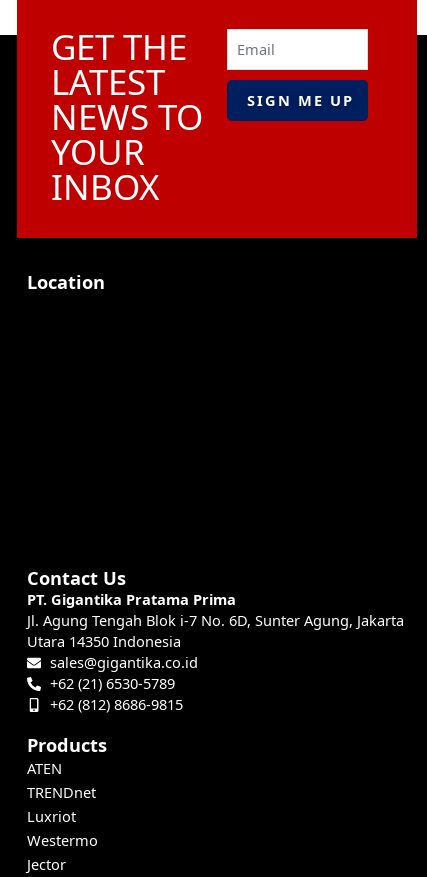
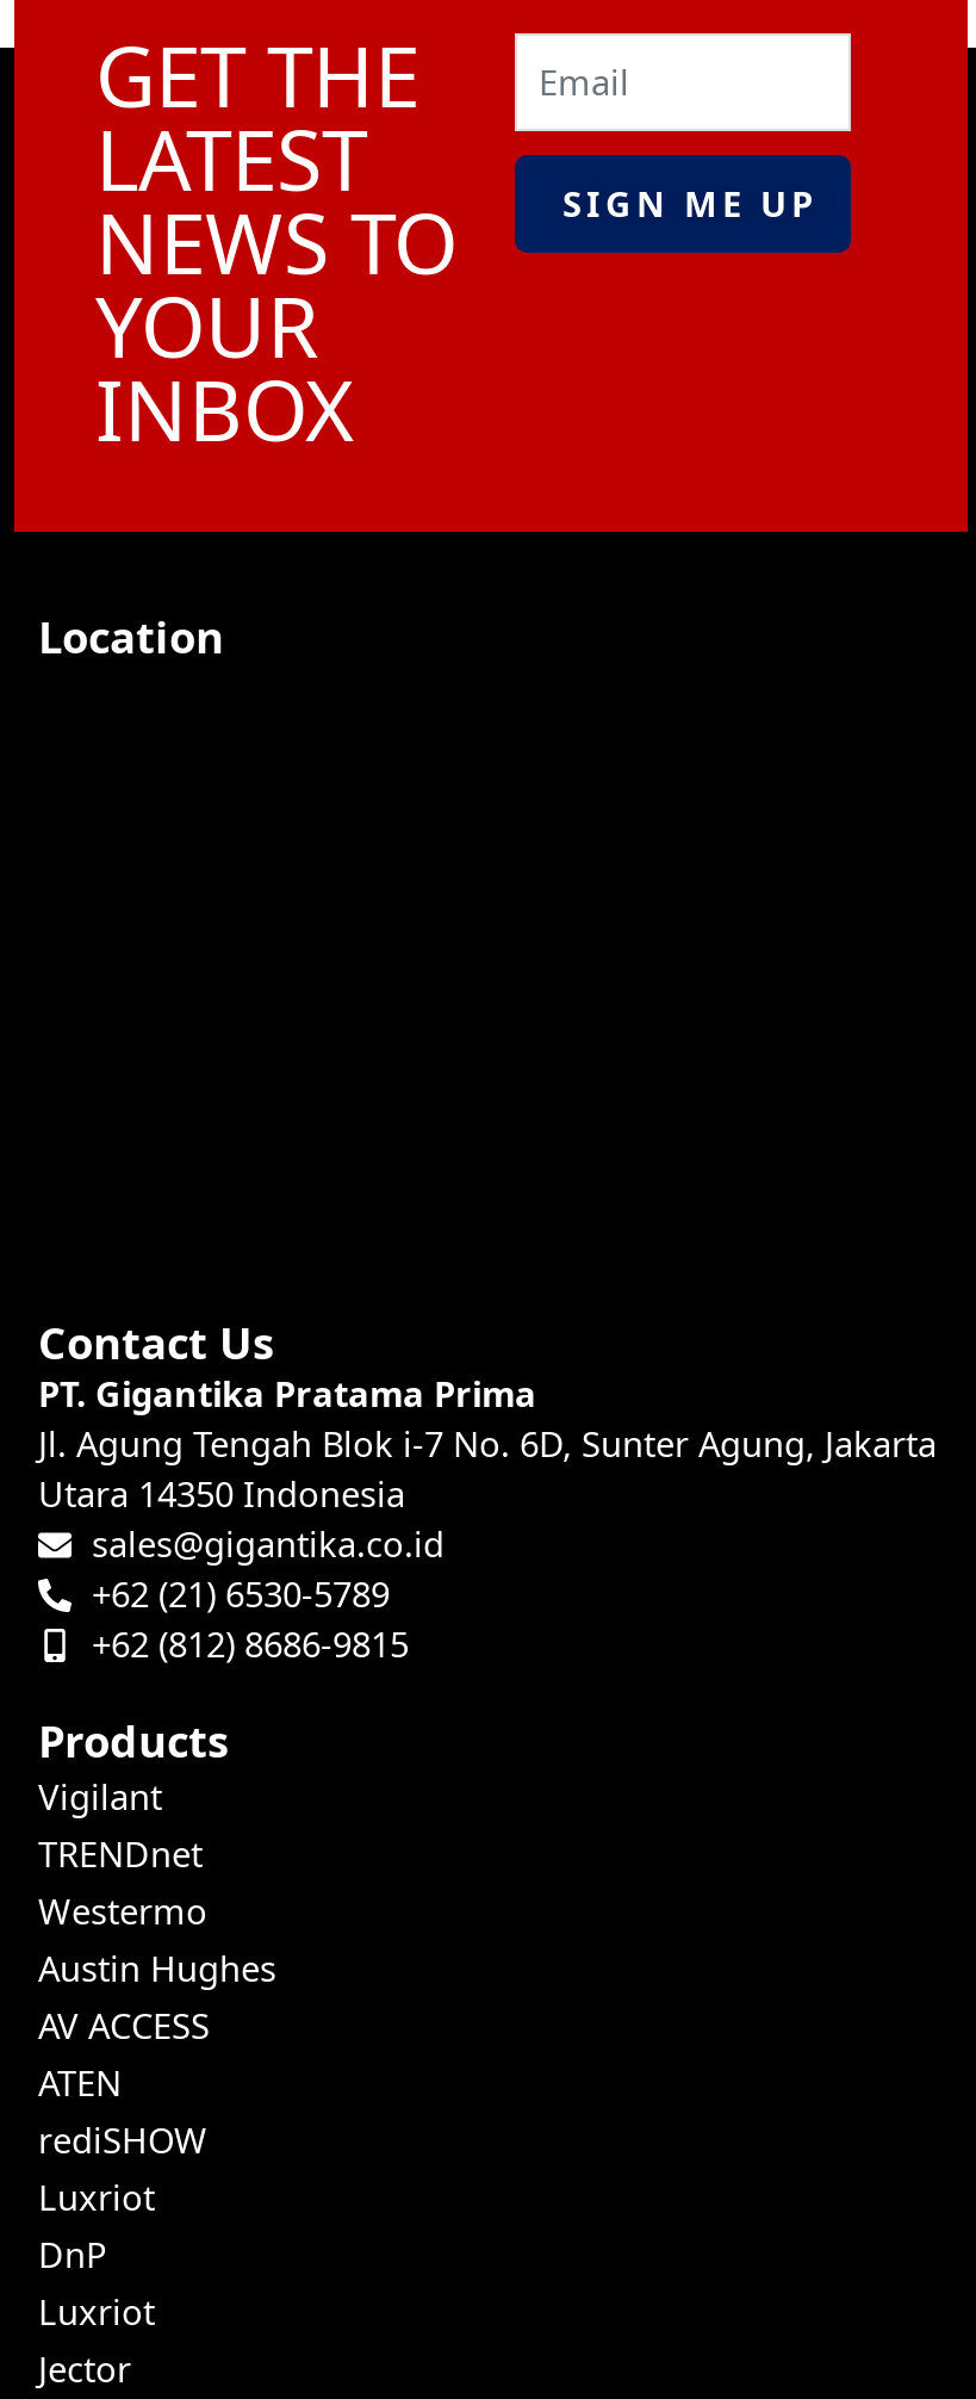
+ Vigilant
+ TRENDnet
+ Westermo
+ Austin Hughes
+ AV ACCESS

- TRENDnet
+ rediSHOW

- Westermo
+ DnP
+ Luxriot
